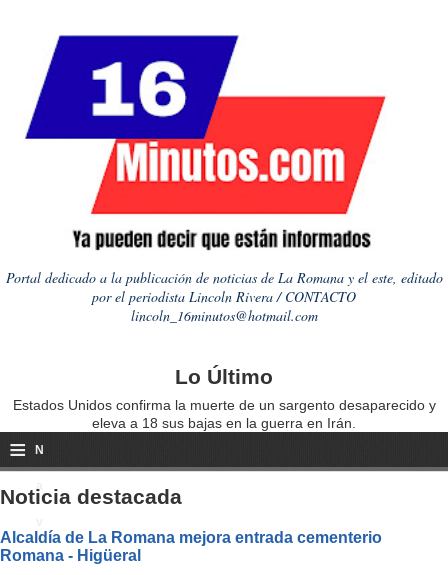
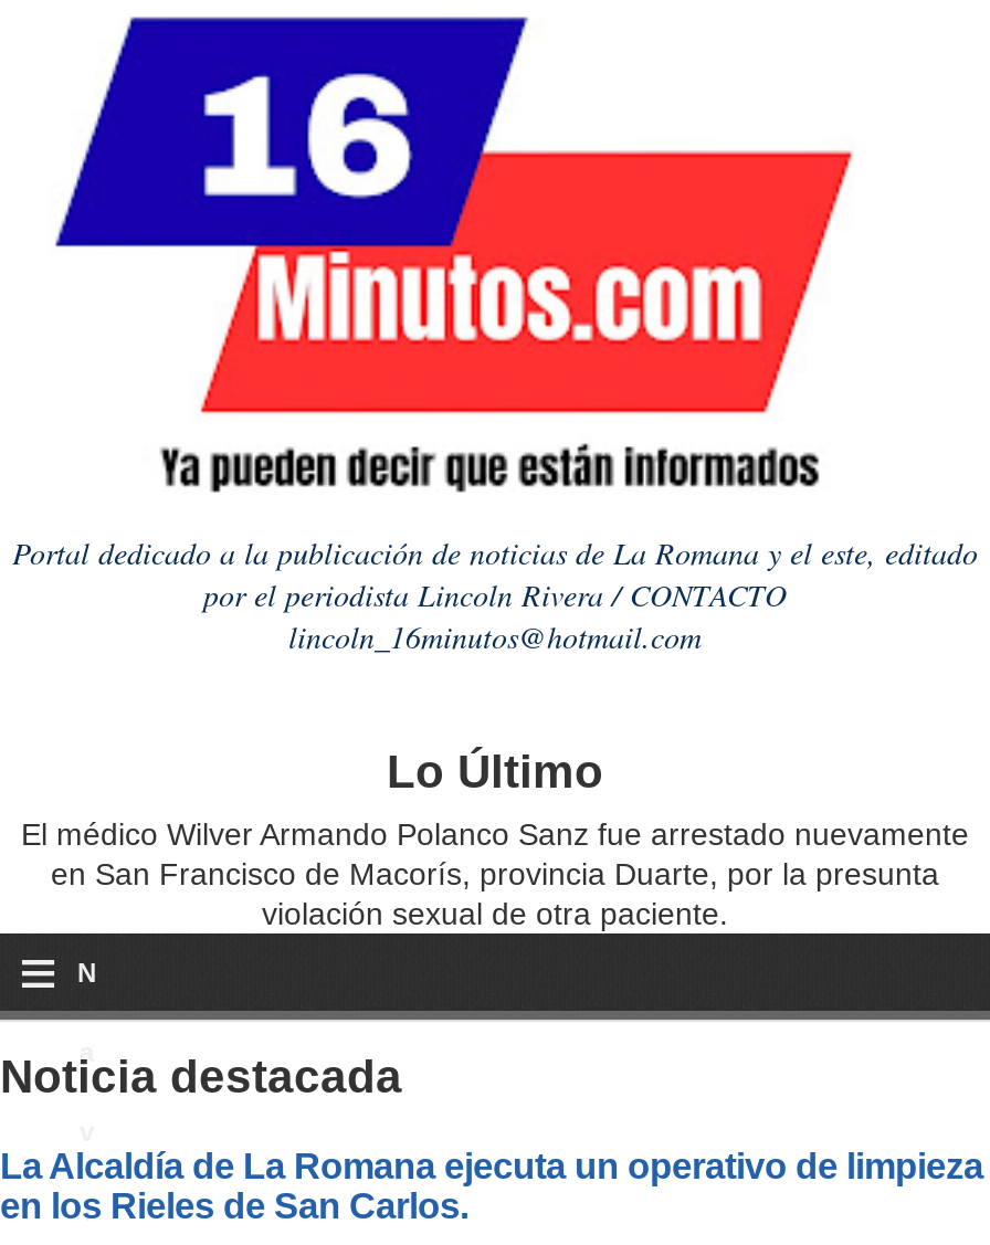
- Estados Unidos confirma la muerte de un sargento desaparecido y
- eleva a 18 sus bajas en la guerra en Irán.
+ El médico Wilver Armando Polanco Sanz fue arrestado nuevamente
+ en San Francisco de Macorís, provincia Duarte, por la presunta
+ violación sexual de otra paciente.

- Alcaldía de La Romana mejora entrada cementerio
- Romana - Higüeral
+ La Alcaldía de La Romana ejecuta un operativo de limpieza
+ en los Rieles de San Carlos.
